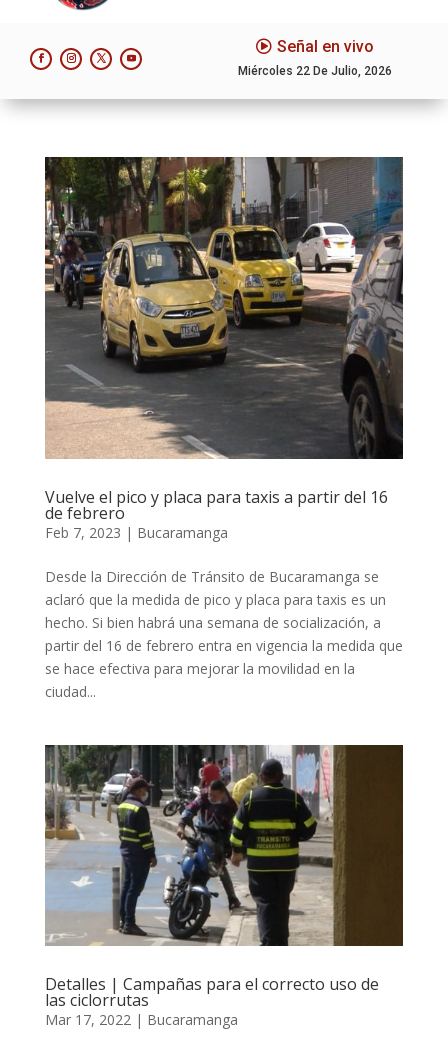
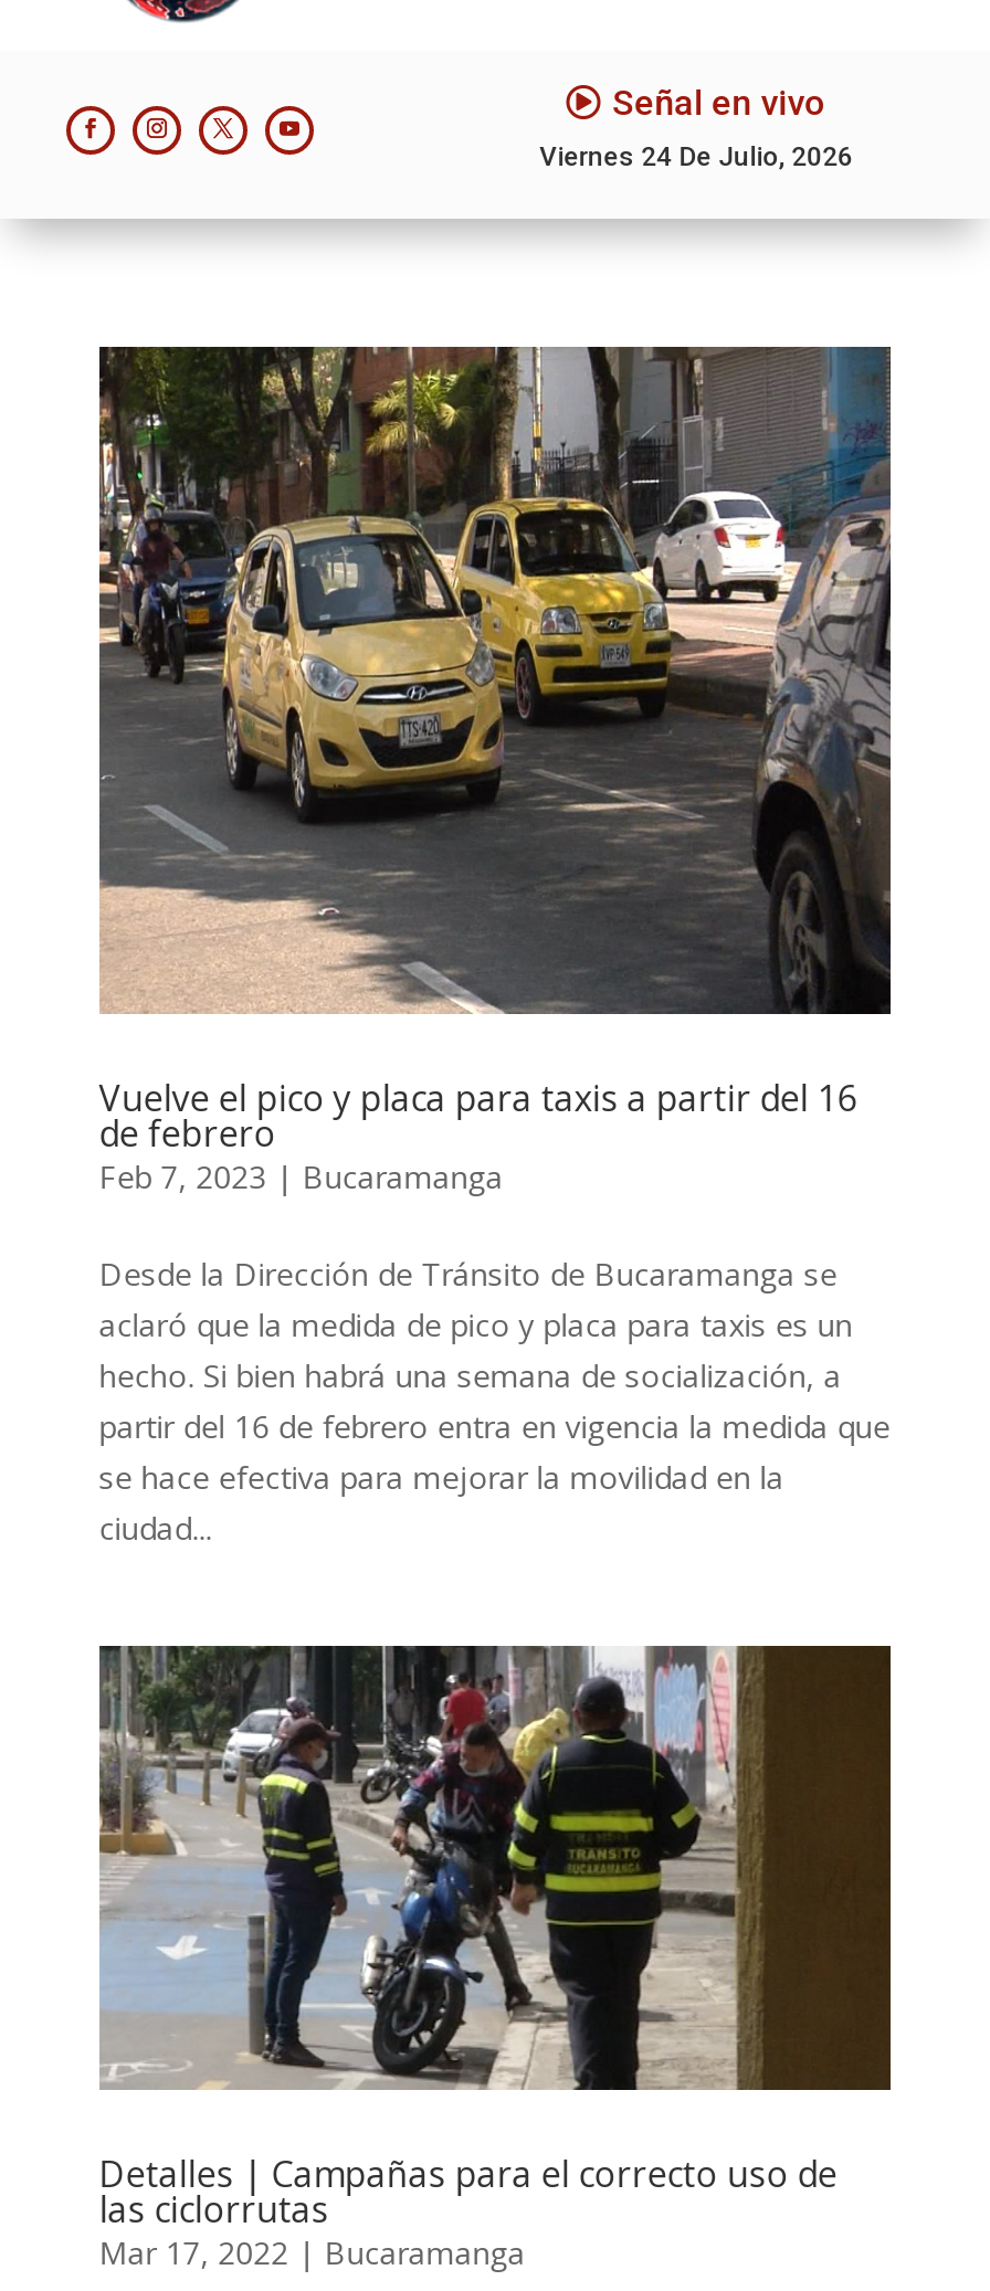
- Miércoles 22 De Julio, 2026
+ Viernes 24 De Julio, 2026
